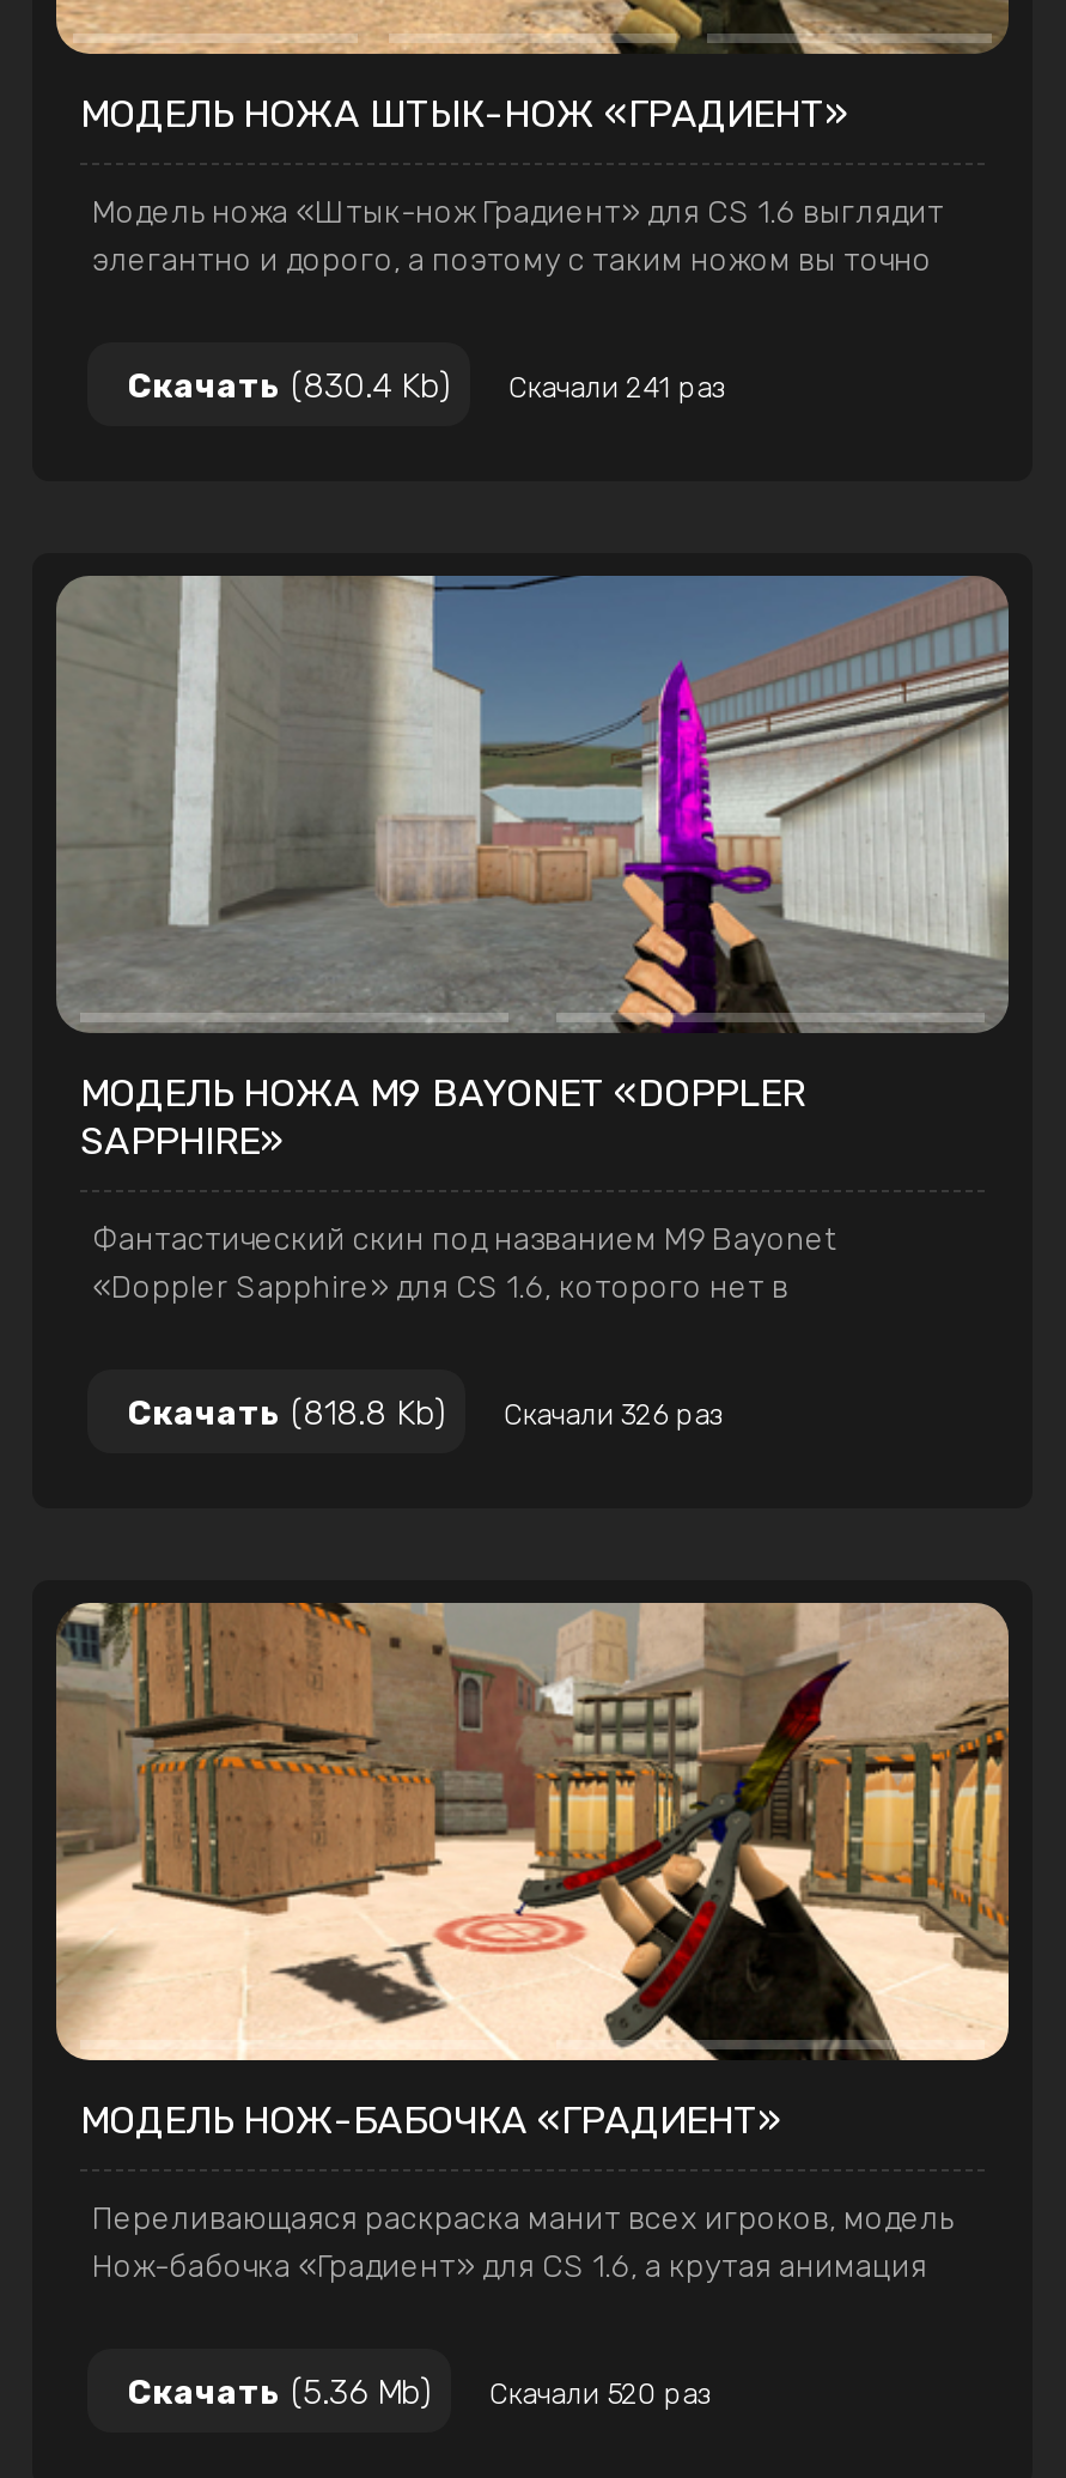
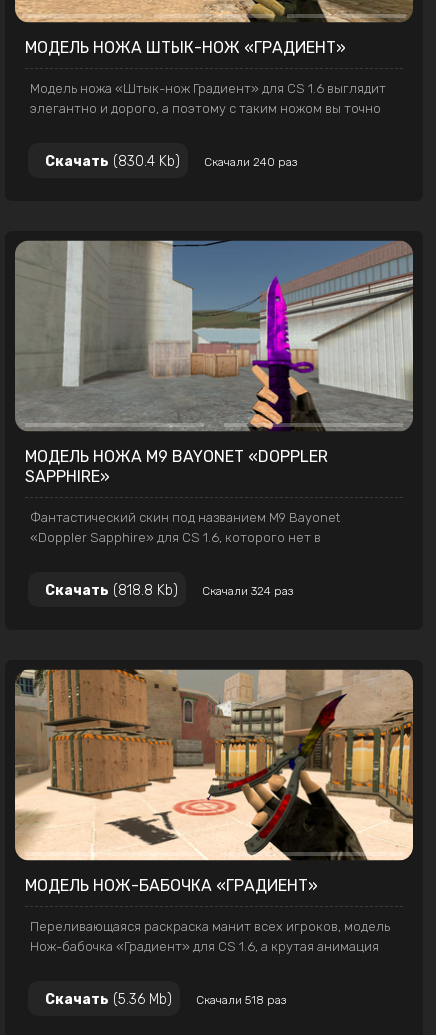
- Скачать (830.4 Kb) Скачали 241 раз
+ Скачать (830.4 Kb) Скачали 240 раз

- Скачали 326 раз
+ Скачали 324 раз

- Скачать (5.36 Mb) Скачали 520 раз
+ Скачать (5.36 Mb) Скачали 518 раз
